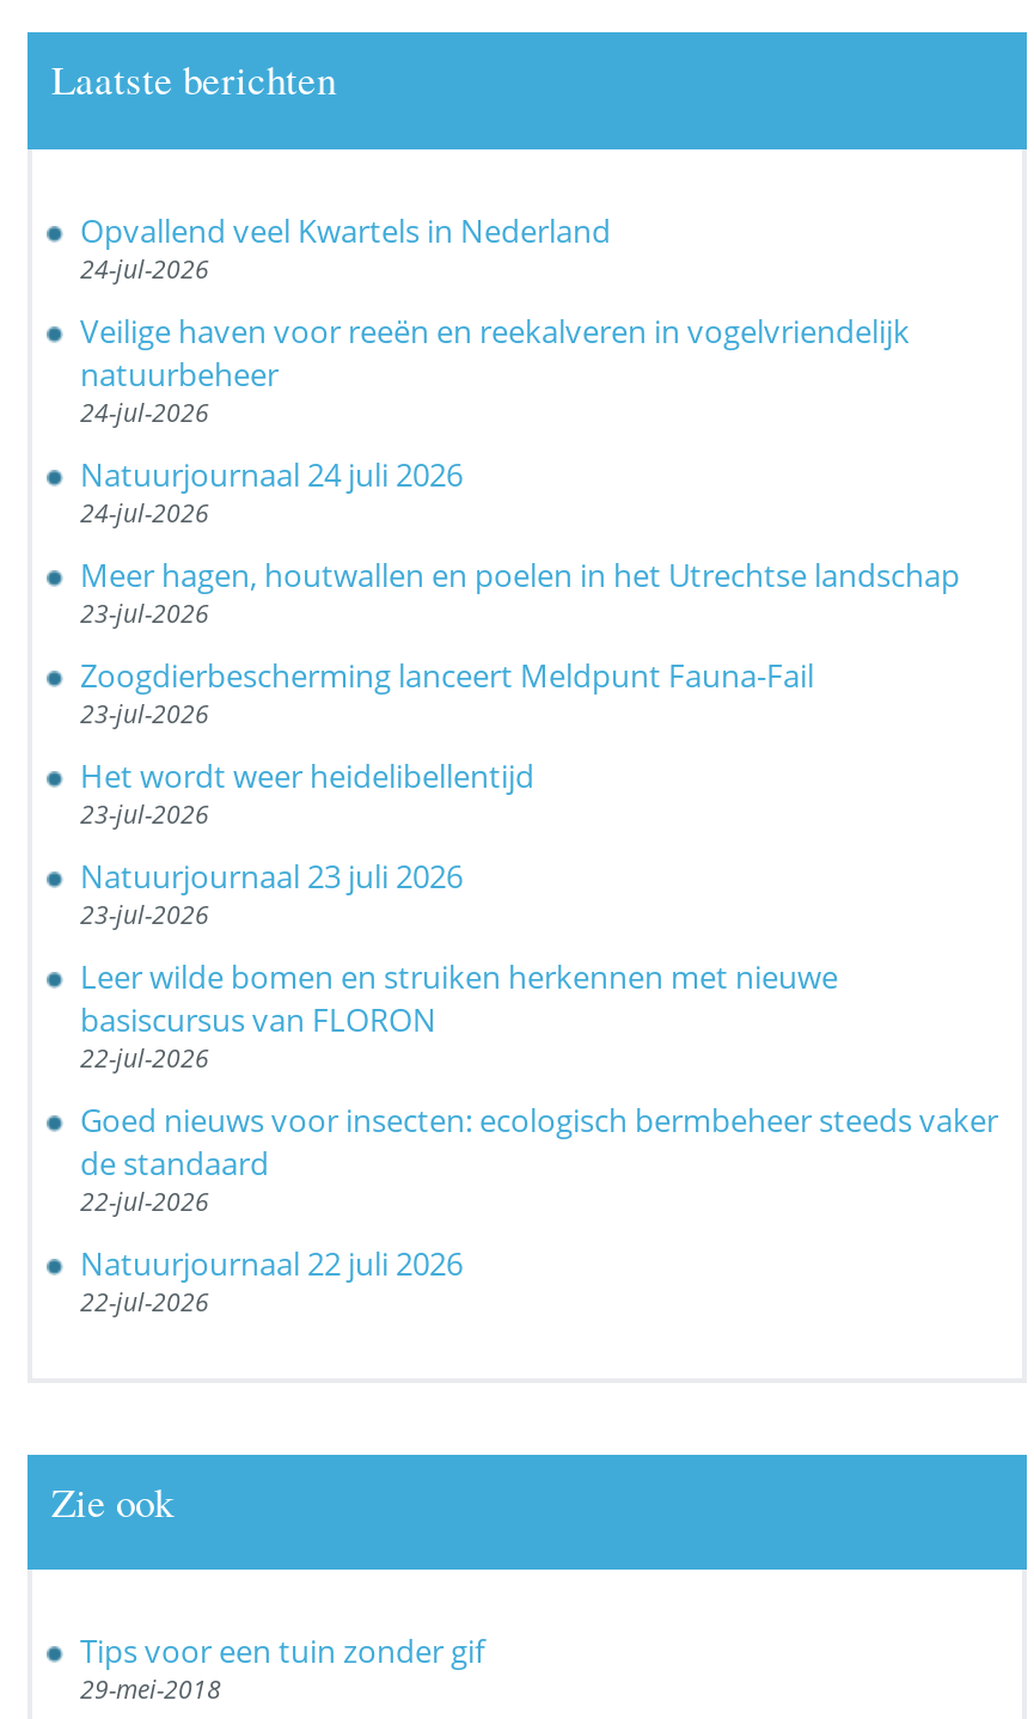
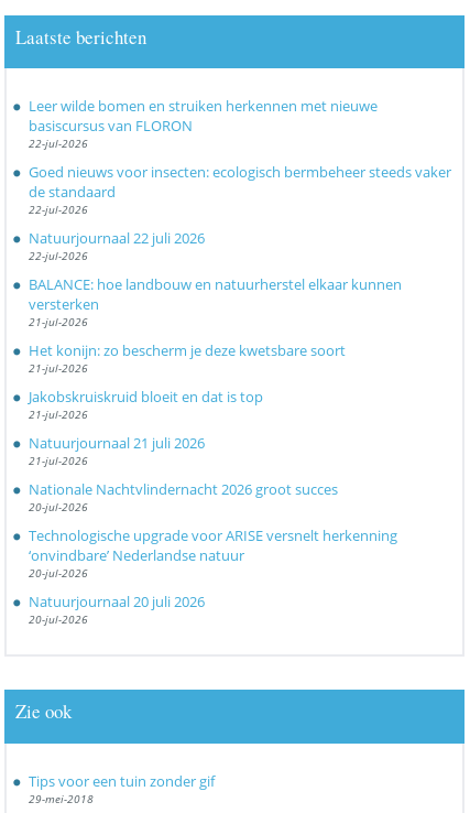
- Opvallend veel Kwartels in Nederland
- 24-jul-2026
- Veilige haven voor reeën en reekalveren in vogelvriendelijk
- natuurbeheer
- 24-jul-2026
- Natuurjournaal 24 juli 2026
- 24-jul-2026
- Meer hagen, houtwallen en poelen in het Utrechtse landschap
- 23-jul-2026
- Zoogdierbescherming lanceert Meldpunt Fauna-Fail
- 23-jul-2026
- Het wordt weer heidelibellentijd
- 23-jul-2026
- Natuurjournaal 23 juli 2026
- 23-jul-2026

moved up: Leer wilde bomen en struiken herkennen met nieuwe | basiscursus van FLORON | 22-jul-2026 | Goed nieuws voor insecten: ecologisch bermbeheer steeds vaker | de standaard | 22-jul-2026 | Natuurjournaal 22 juli 2026 | 22-jul-2026

+ BALANCE: hoe landbouw en natuurherstel elkaar kunnen
+ versterken
+ 21-jul-2026
+ Het konijn: zo bescherm je deze kwetsbare soort
+ 21-jul-2026
+ Jakobskruiskruid bloeit en dat is top
+ 21-jul-2026
+ Natuurjournaal 21 juli 2026
+ 21-jul-2026
+ Nationale Nachtvlindernacht 2026 groot succes
+ 20-jul-2026
+ Technologische upgrade voor ARISE versnelt herkenning
+ ‘onvindbare’ Nederlandse natuur
+ 20-jul-2026
+ Natuurjournaal 20 juli 2026
+ 20-jul-2026
